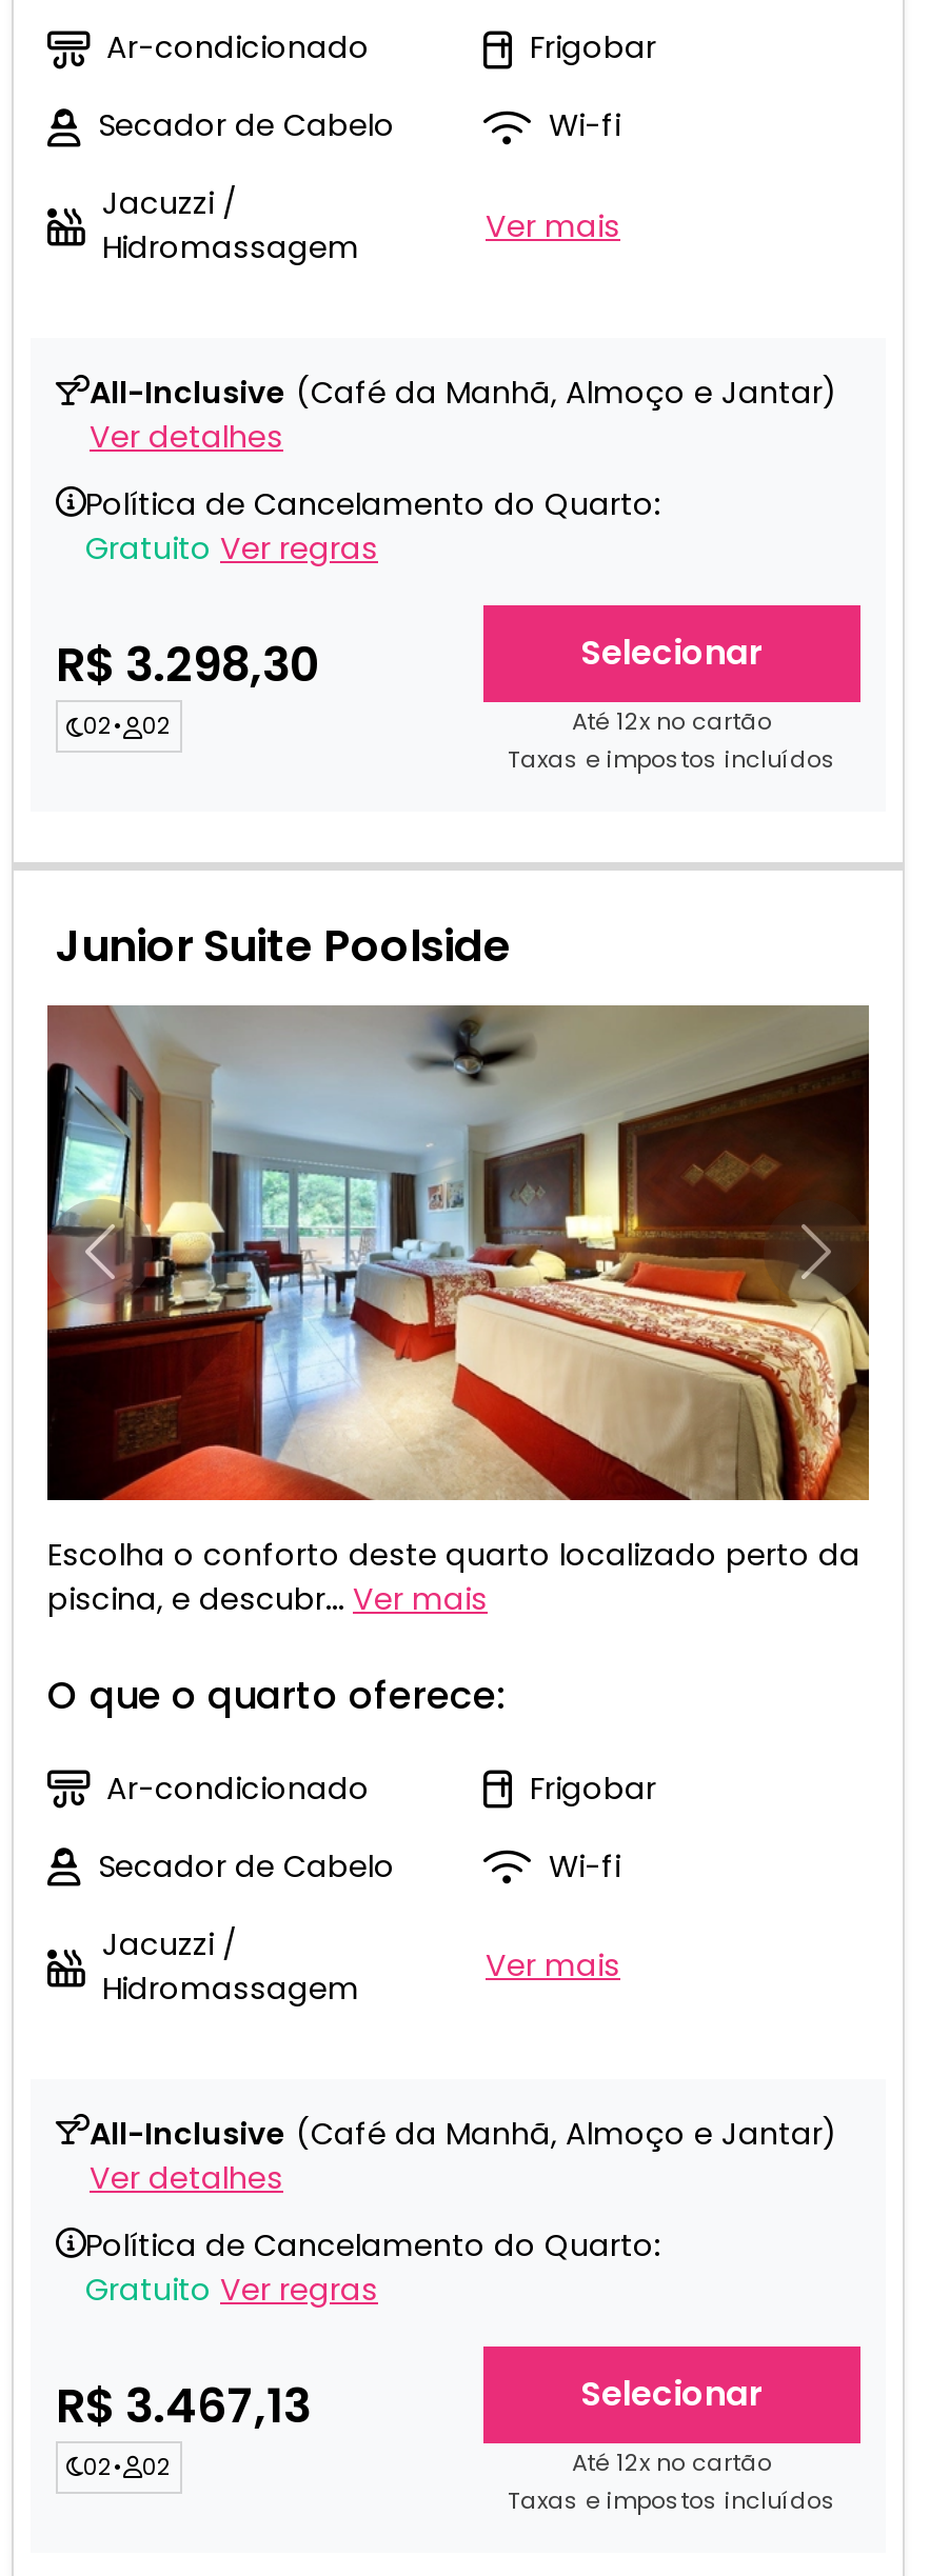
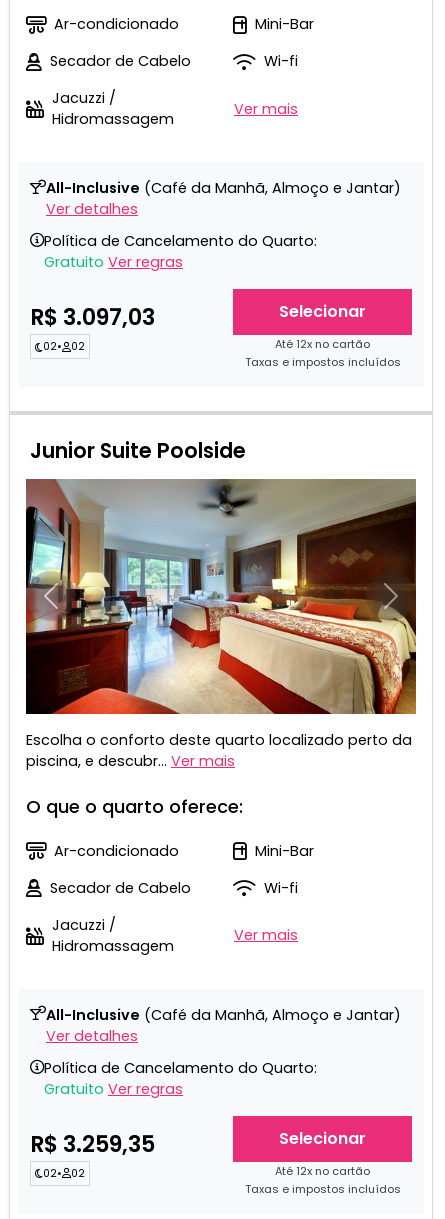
- Frigobar
+ Mini-Bar

- R$ 3.298,30
+ R$ 3.097,03

- Frigobar
+ Mini-Bar

- R$ 3.467,13
+ R$ 3.259,35
